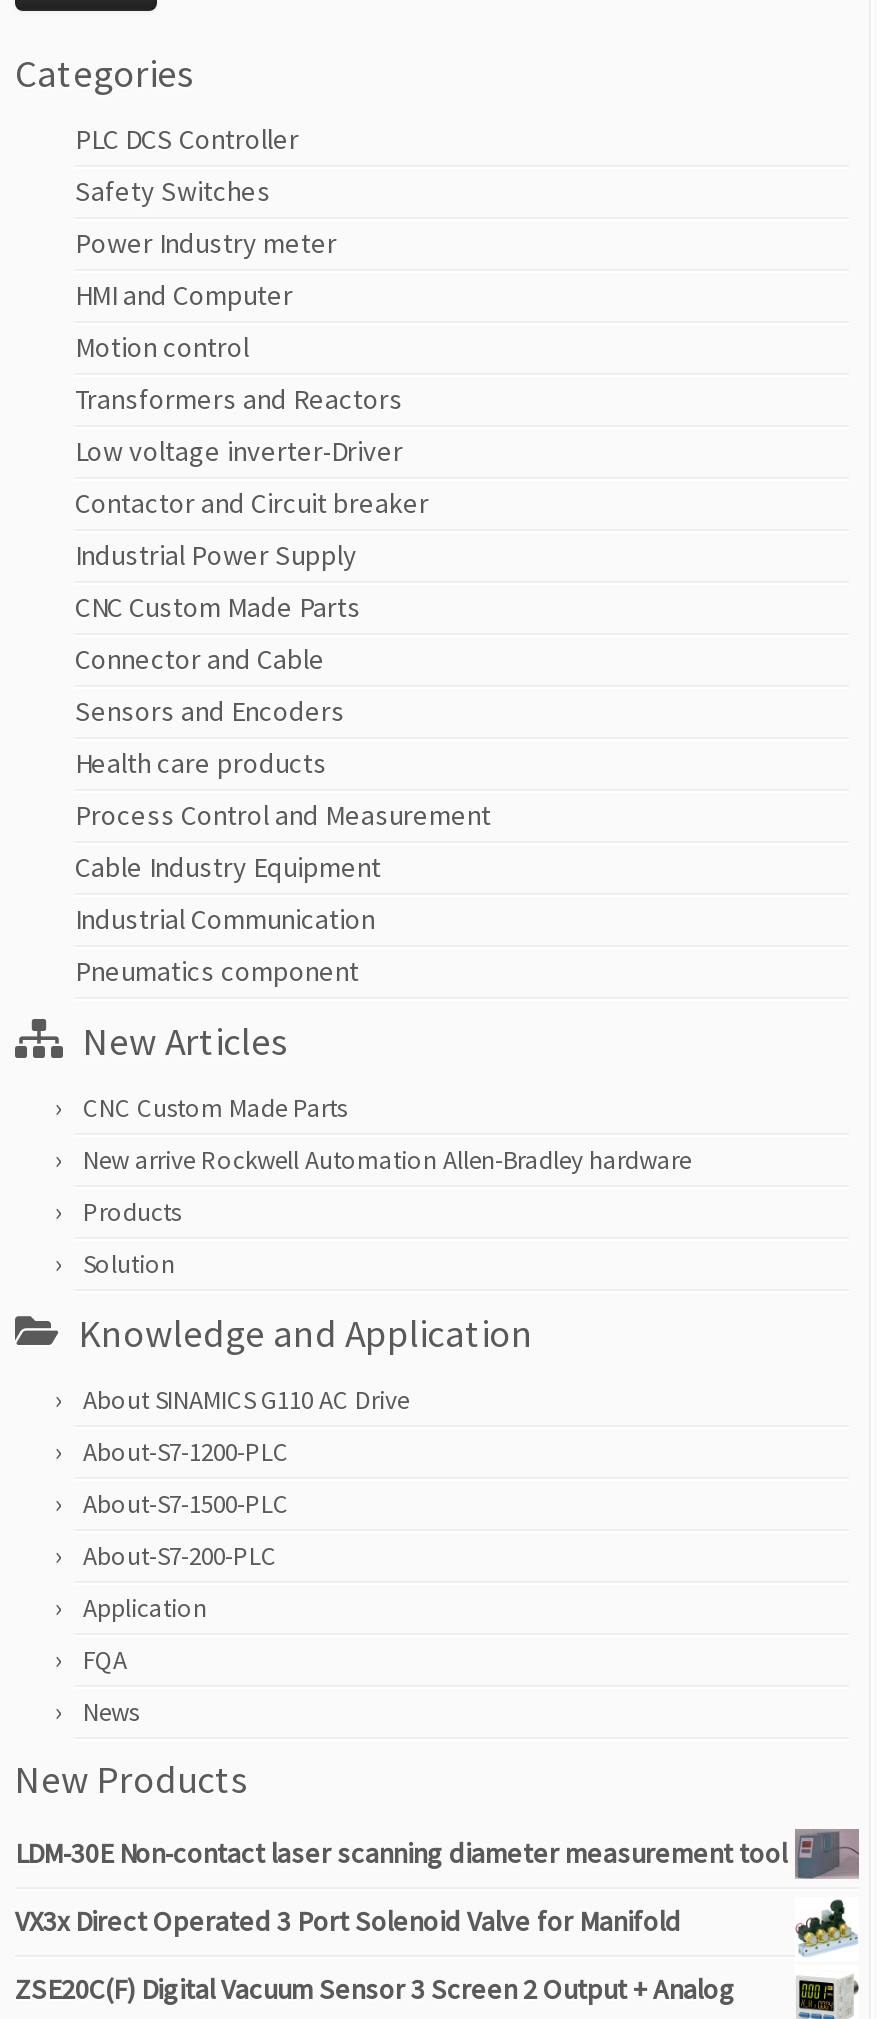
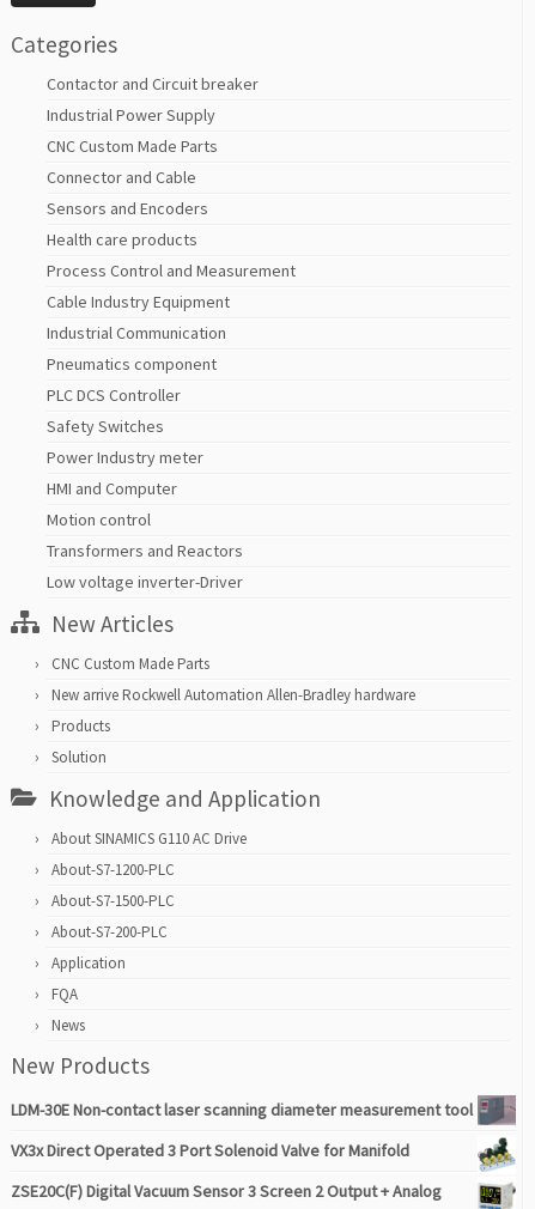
moved down: PLC DCS Controller | Safety Switches | Power Industry meter | HMI and Computer | Motion control | Transformers and Reactors | Low voltage inverter-Driver

moved up: Contactor and Circuit breaker | Industrial Power Supply | CNC Custom Made Parts | ... | Industrial Communication | Pneumatics component
